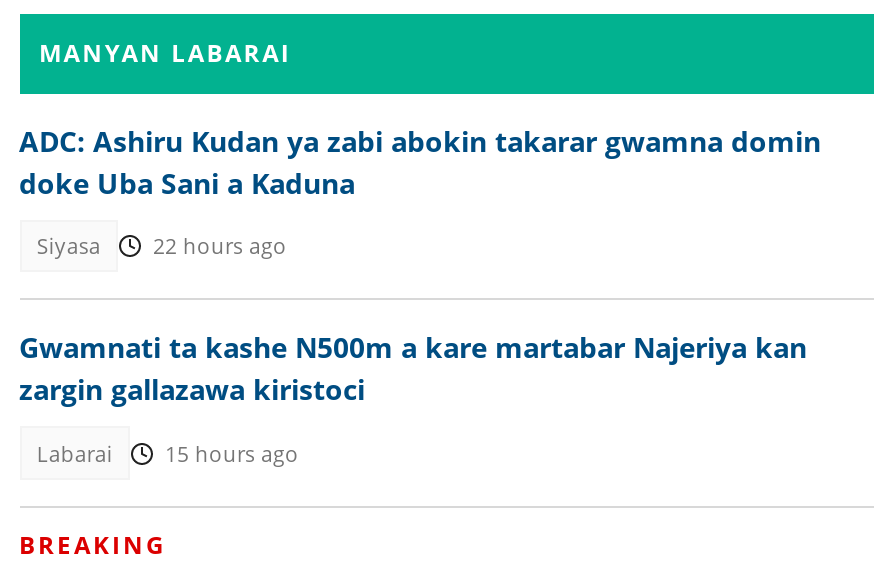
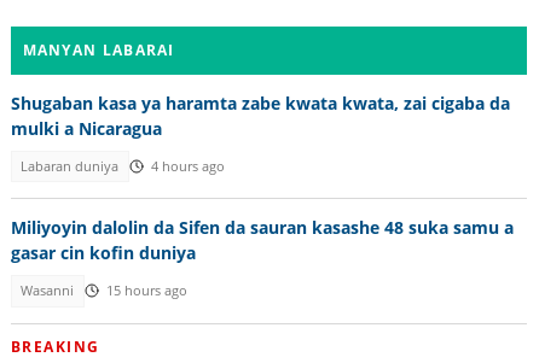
- ADC: Ashiru Kudan ya zabi abokin takarar gwamna domin
- doke Uba Sani a Kaduna
+ Shugaban kasa ya haramta zabe kwata kwata, zai cigaba da
+ mulki a Nicaragua

- Siyasa
- 22 hours ago
+ Labaran duniya
+ 4 hours ago

- Gwamnati ta kashe N500m a kare martabar Najeriya kan
- zargin gallazawa kiristoci
+ Miliyoyin dalolin da Sifen da sauran kasashe 48 suka samu a
+ gasar cin kofin duniya

- Labarai
+ Wasanni
